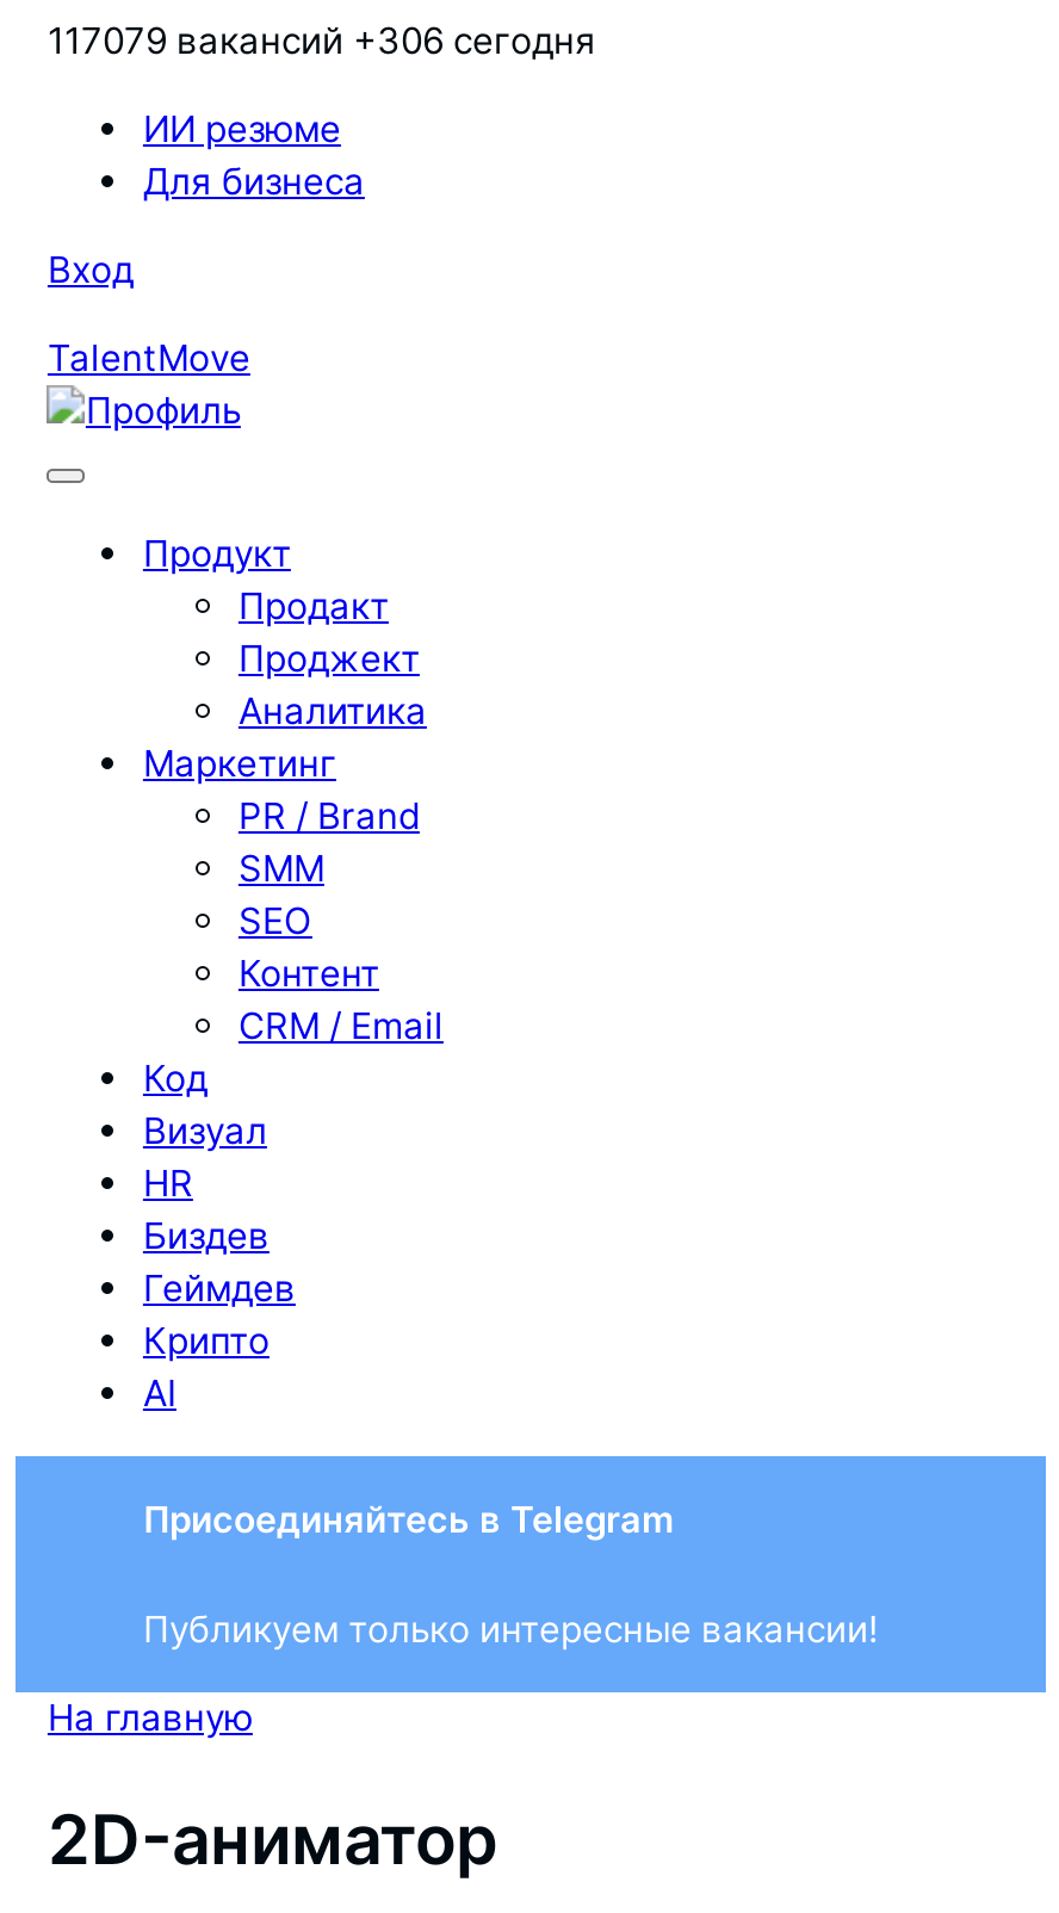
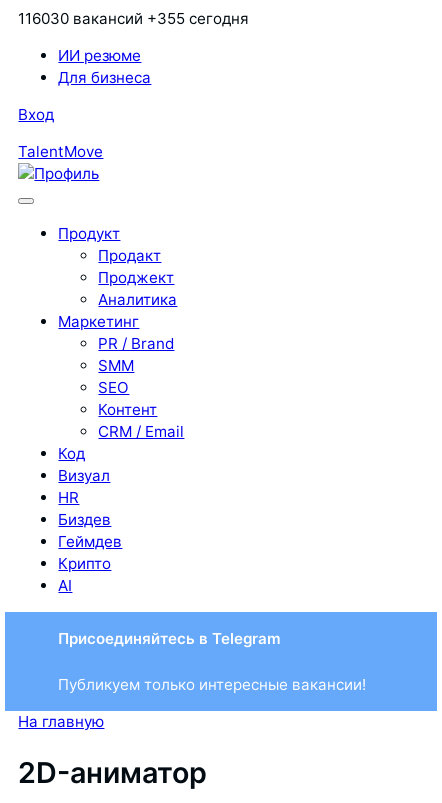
- 117079 вакансий +306 сегодня
+ 116030 вакансий +355 сегодня
